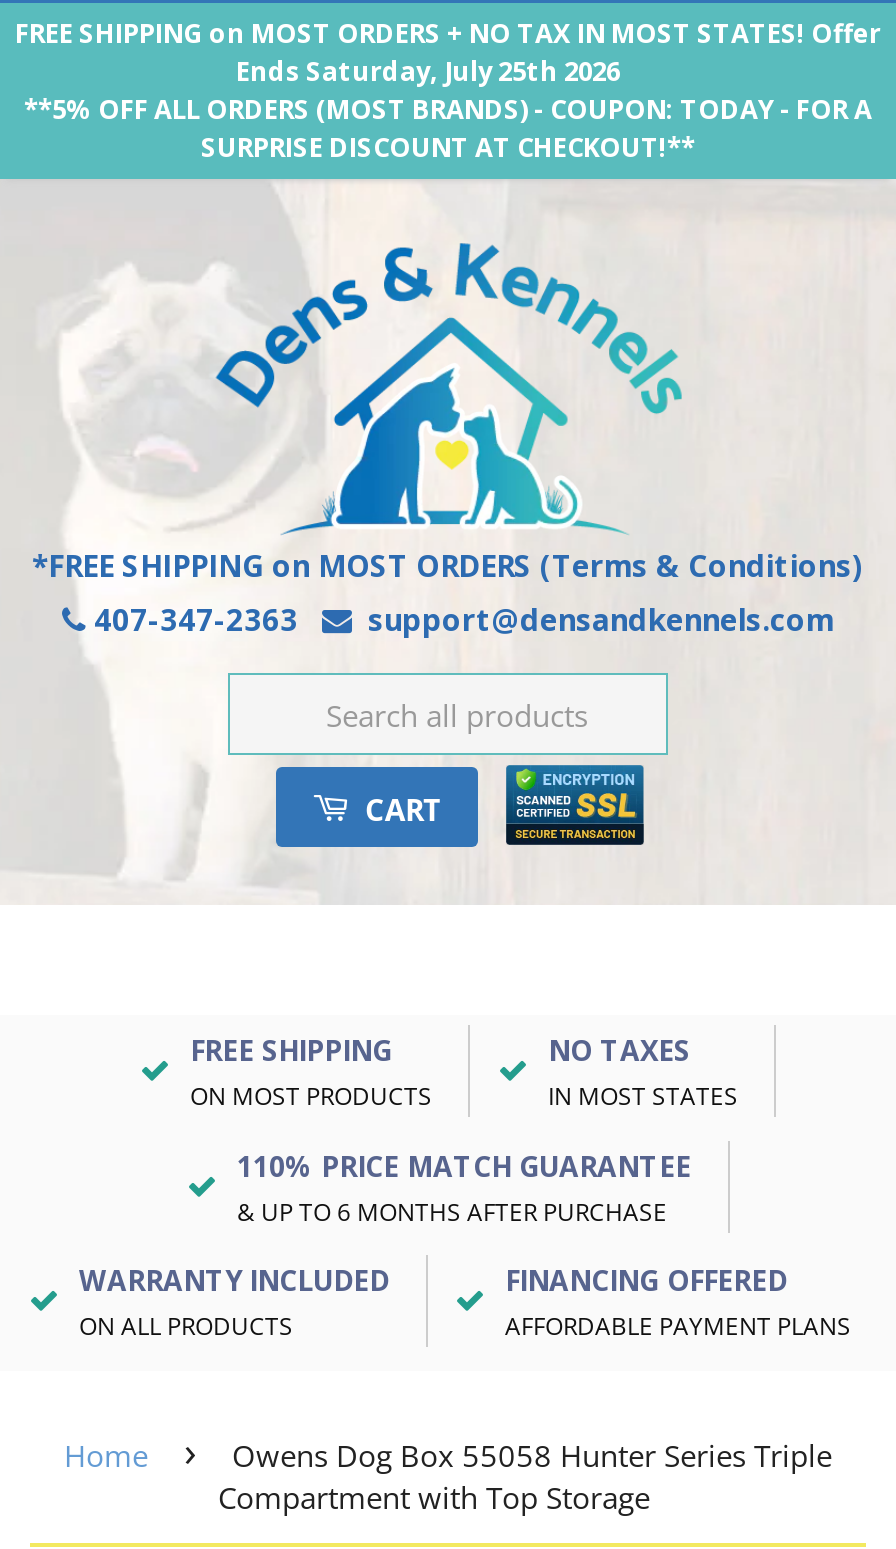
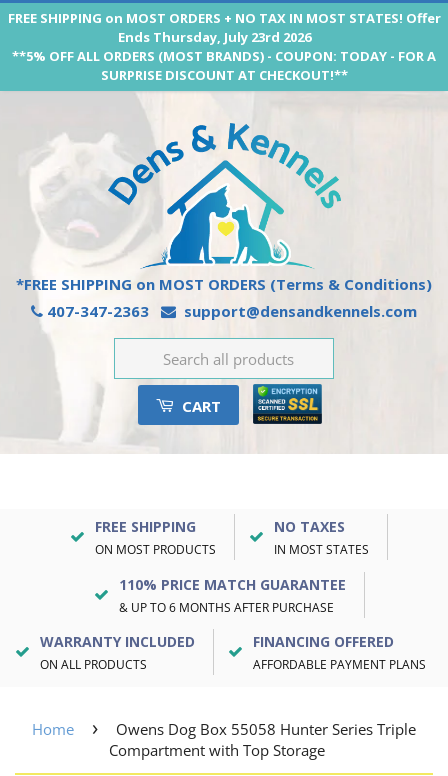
- Ends Saturday, July 25th 2026
+ Ends Thursday, July 23rd 2026
